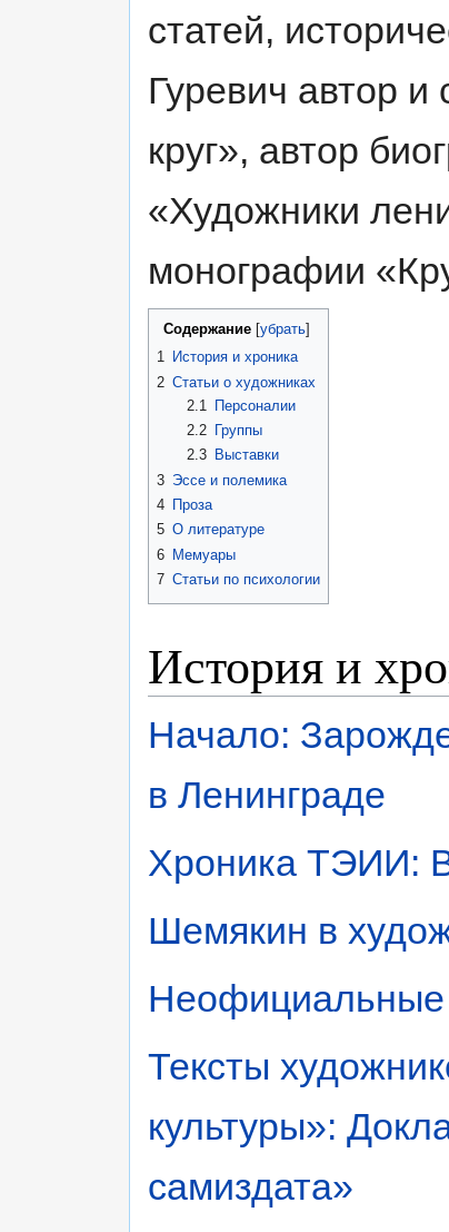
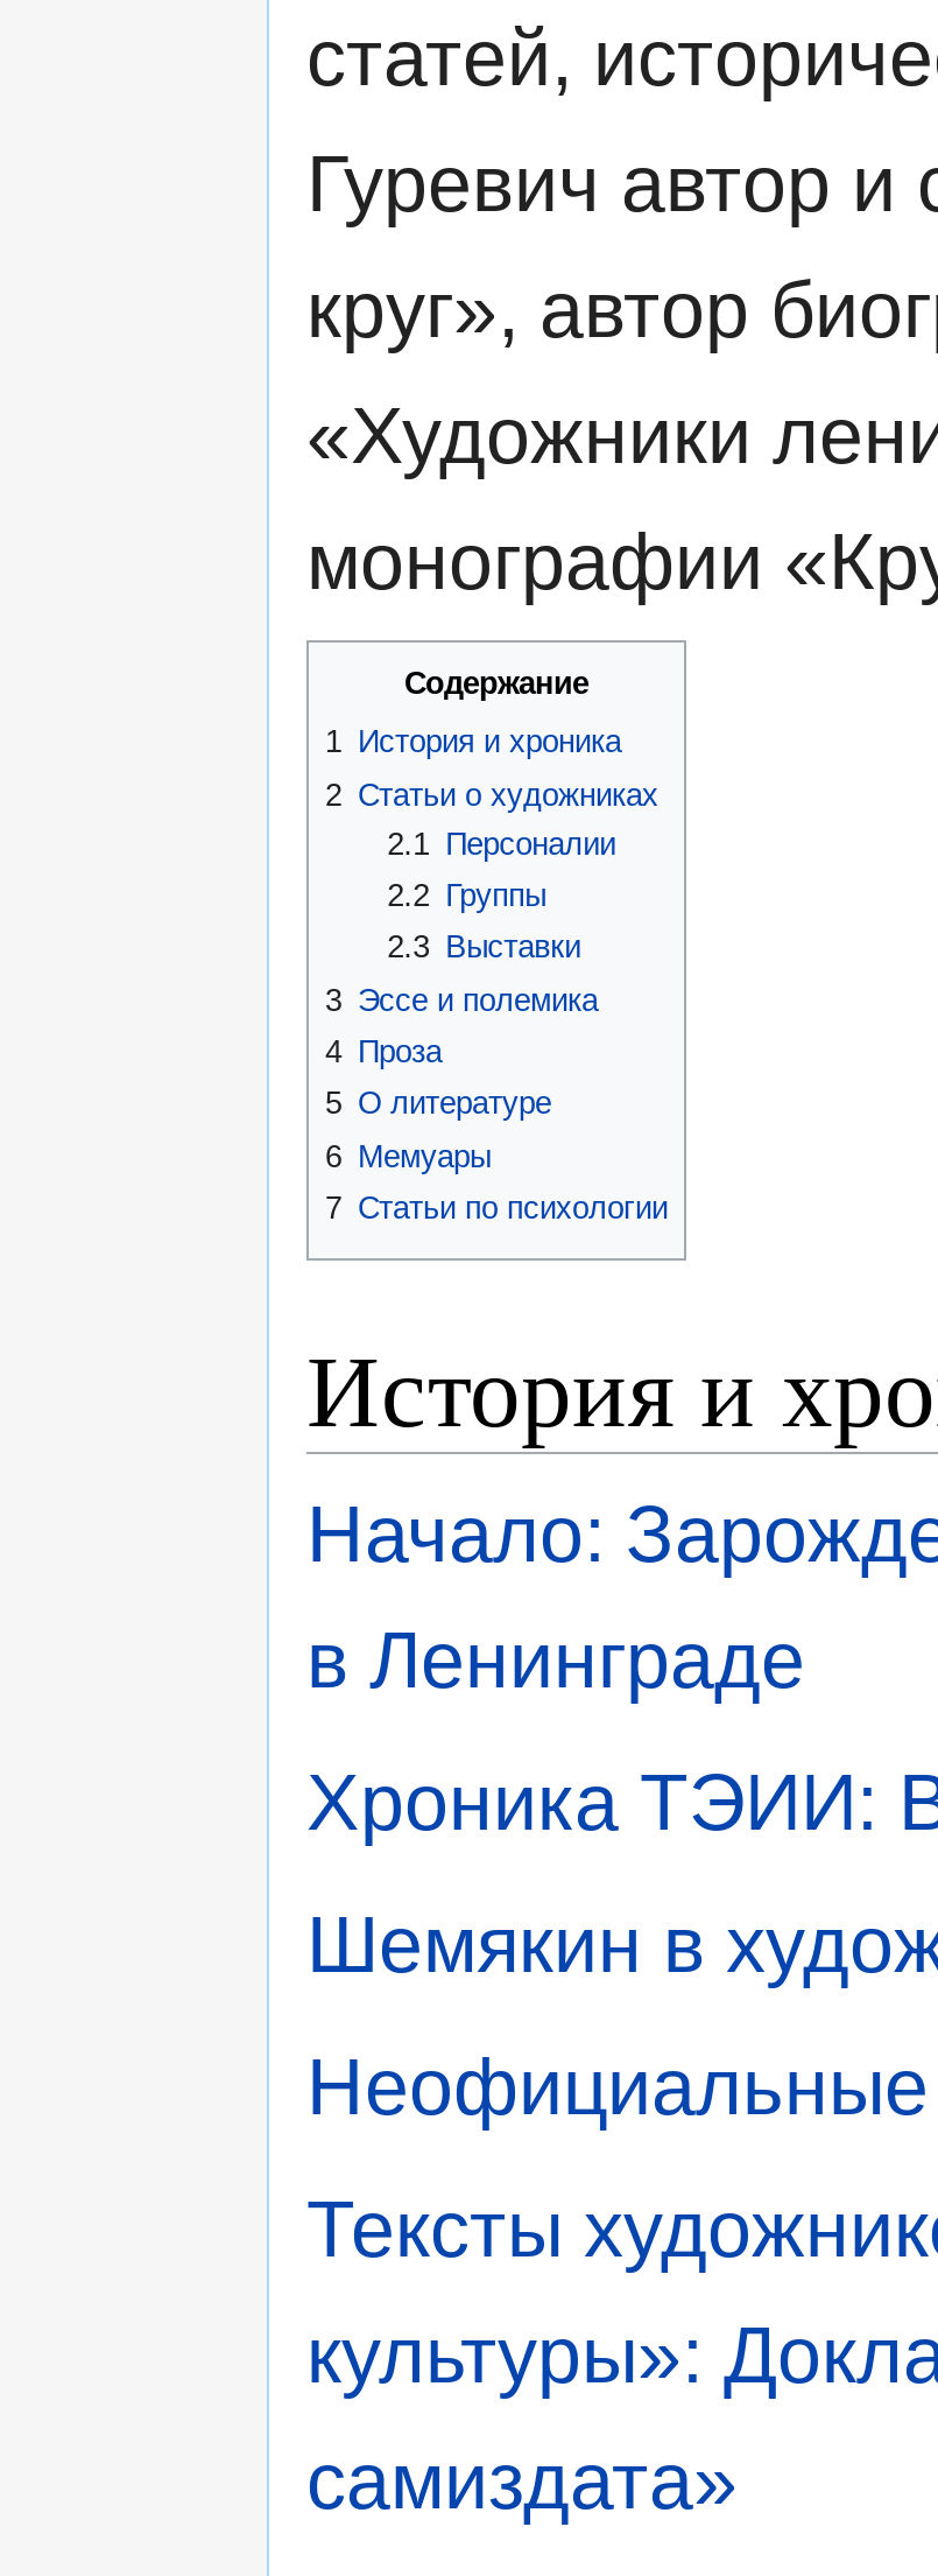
- Содержание [убрать]
+ Содержание
